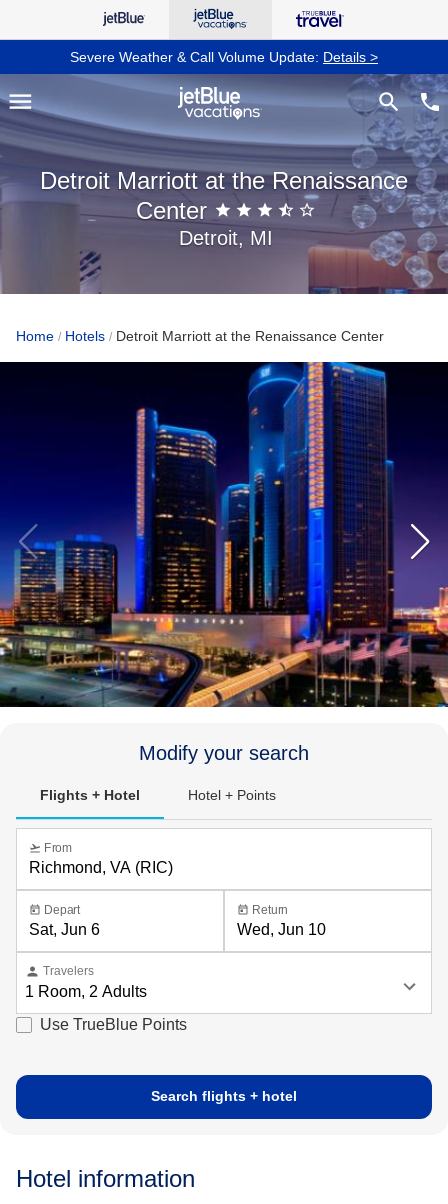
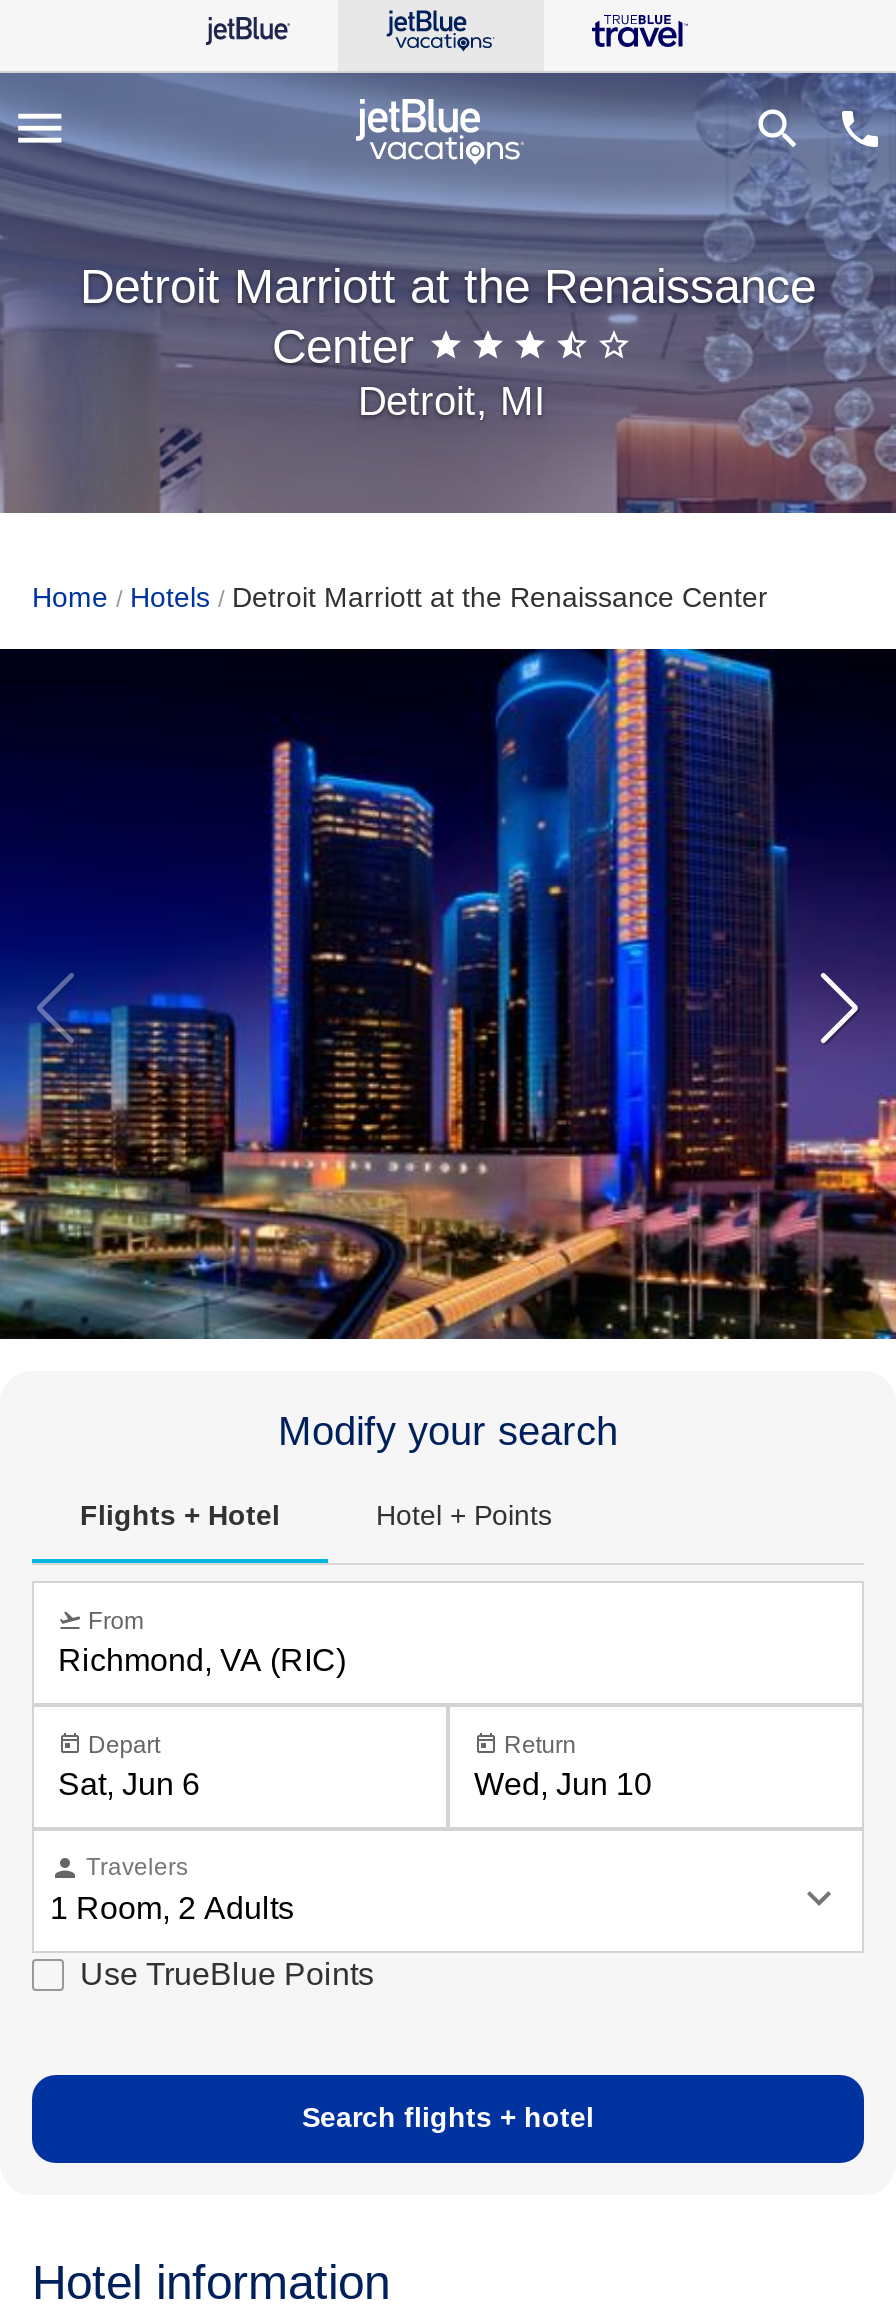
- Severe Weather & Call Volume Update: Details >
